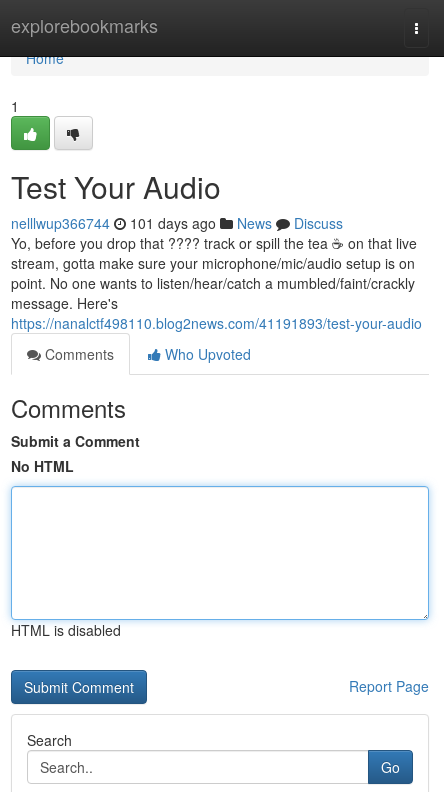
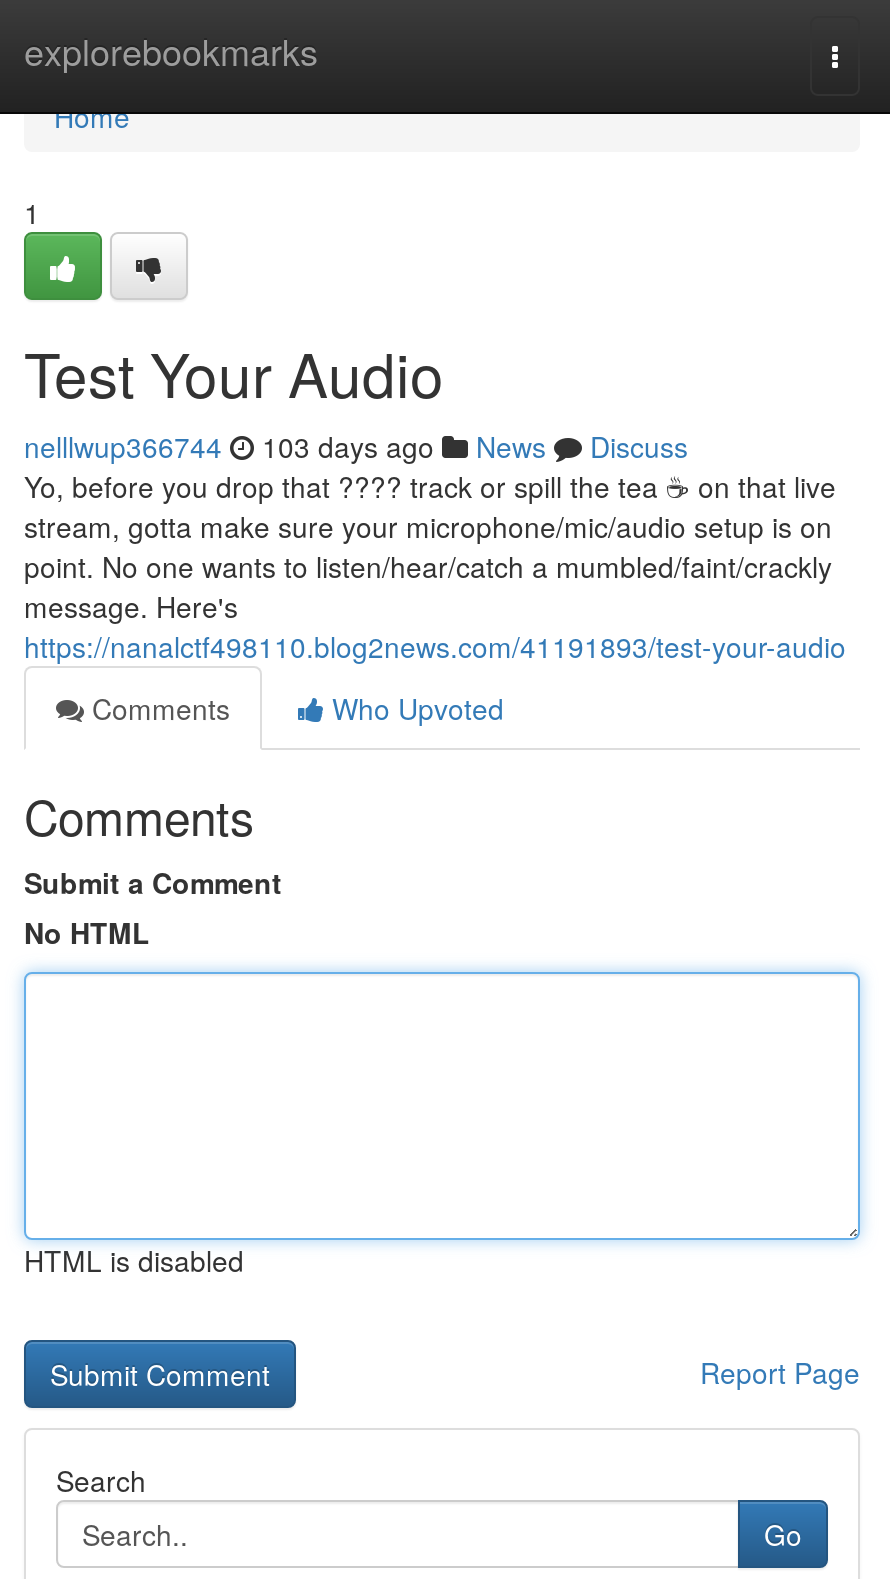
- nelllwup366744 101 days ago News Discuss
+ nelllwup366744 103 days ago News Discuss
